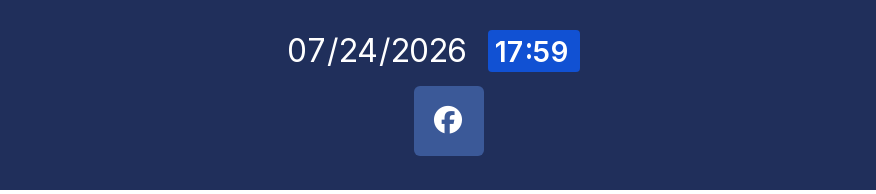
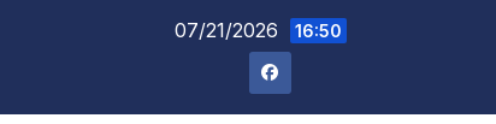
- 07/24/2026 17:59
+ 07/21/2026 16:50
